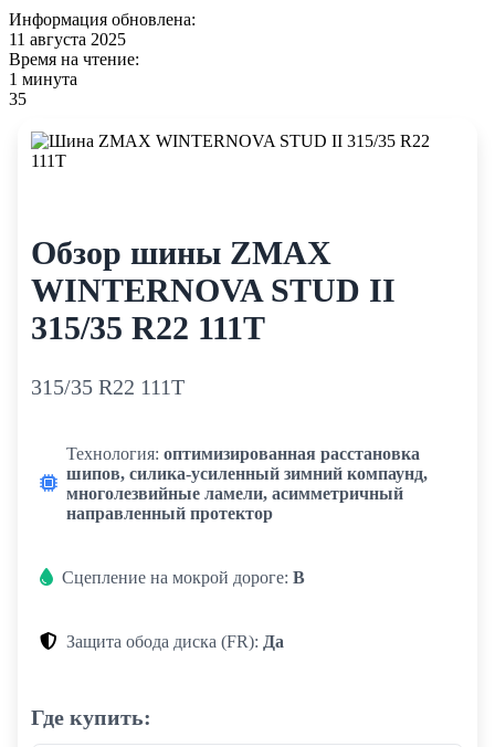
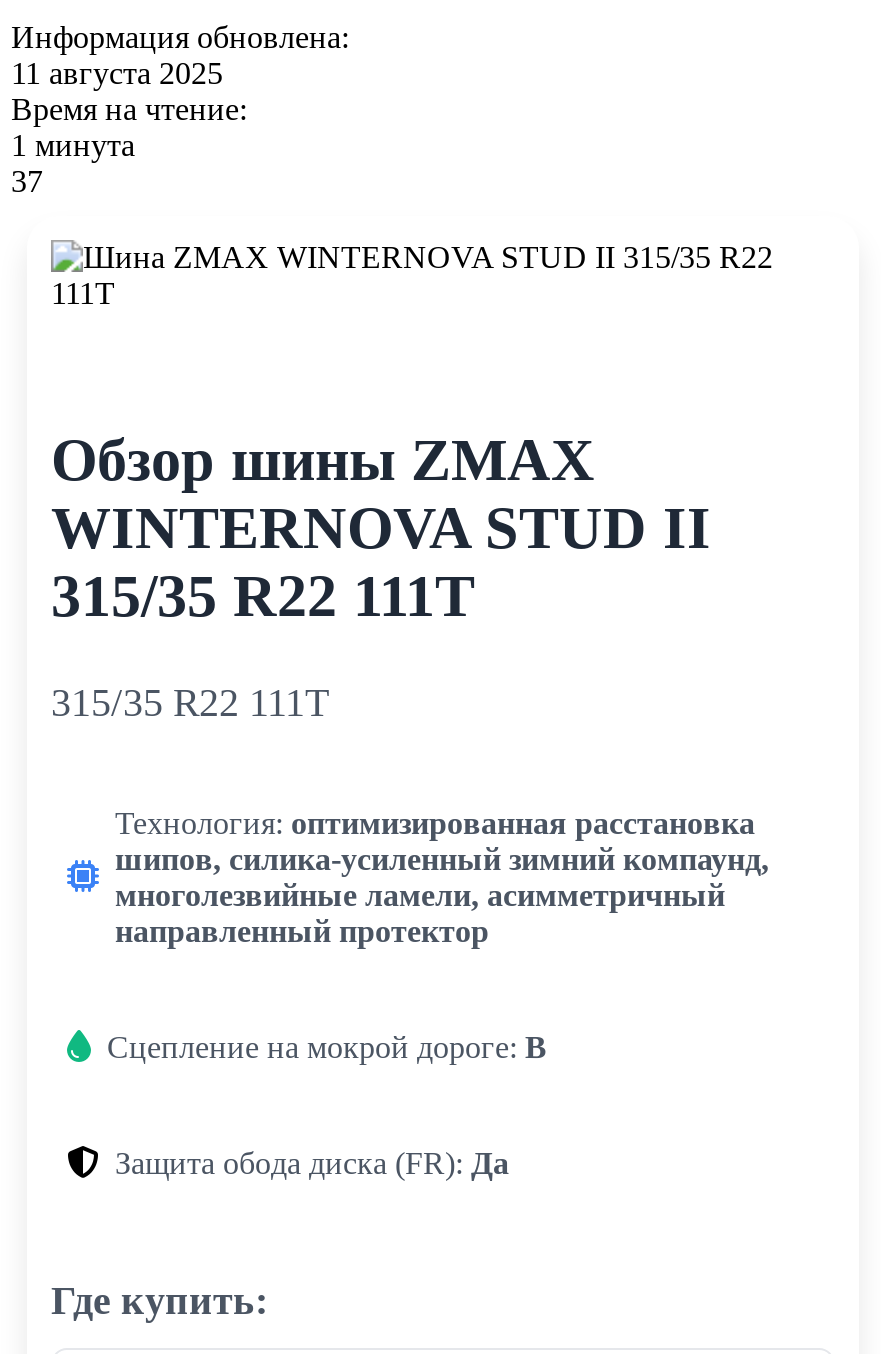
- 35
+ 37
